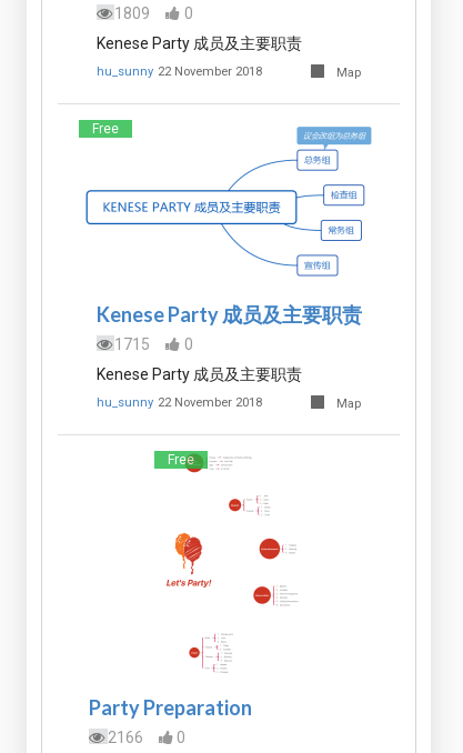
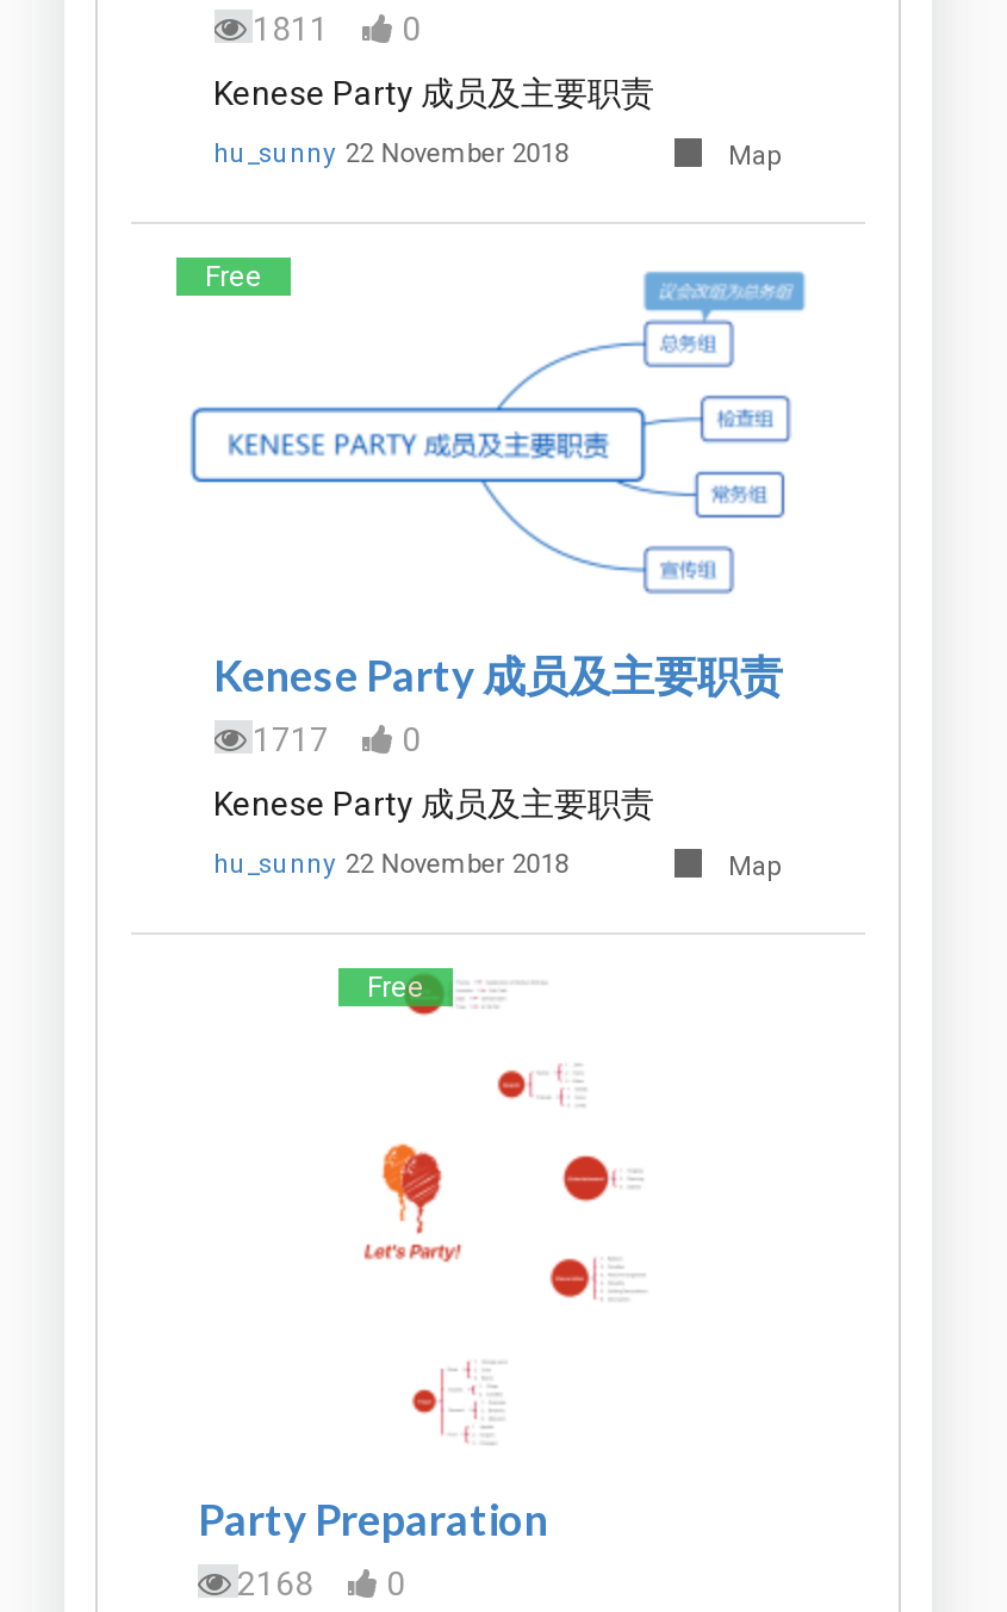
- 1809 0
+ 1811 0

- 1715 0
+ 1717 0

- 2166 0
+ 2168 0
